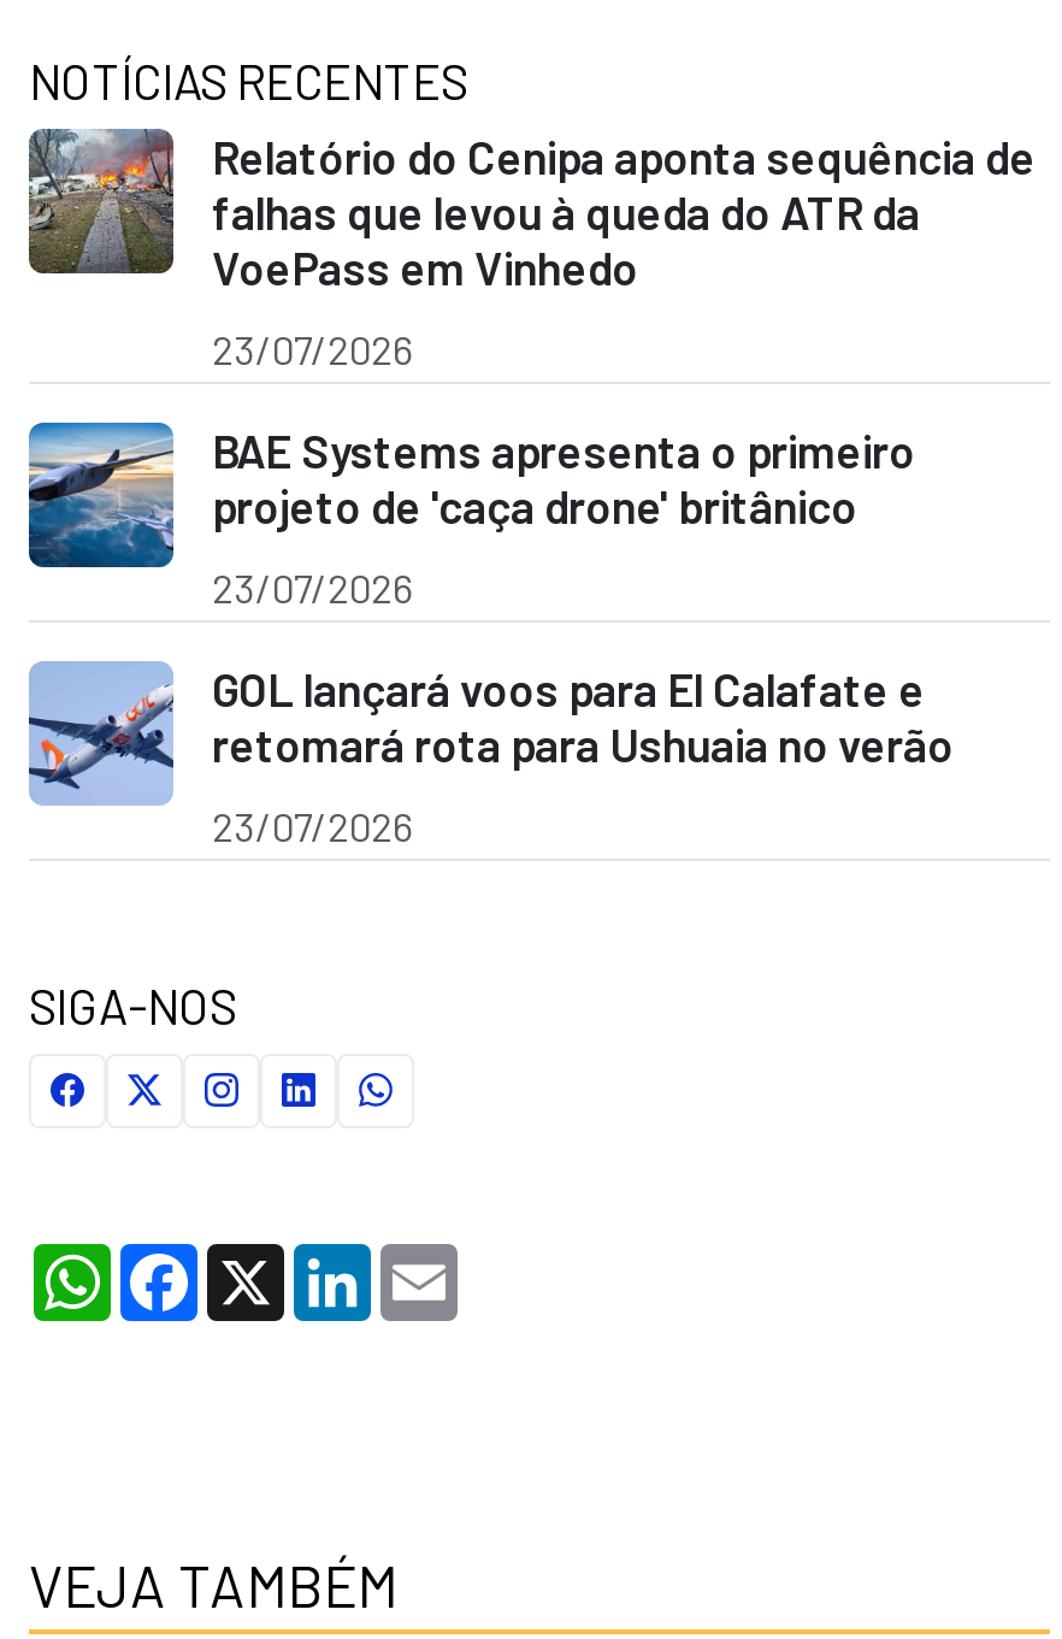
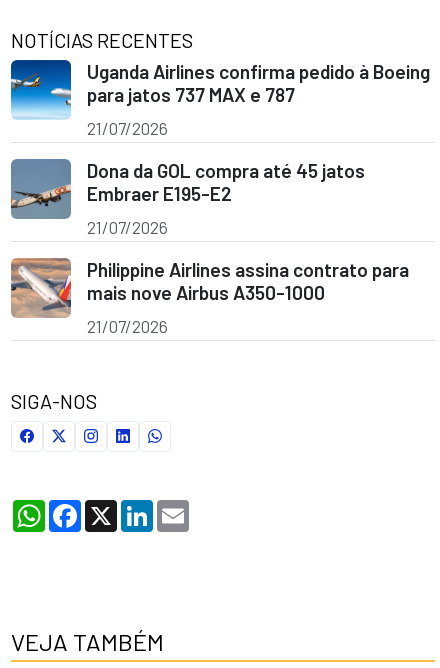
- [image]
- Relatório do Cenipa aponta sequência de
- falhas que levou à queda do ATR da
- VoePass em Vinhedo
+ [image]
+ Uganda Airlines confirma pedido à Boeing
+ para jatos 737 MAX e 787

- 23/07/2026
+ 21/07/2026

- [image]
- BAE Systems apresenta o primeiro
- projeto de 'caça drone' britânico
+ [image]
+ Dona da GOL compra até 45 jatos
+ Embraer E195-E2

- 23/07/2026
+ 21/07/2026

- [image]
- GOL lançará voos para El Calafate e
- retomará rota para Ushuaia no verão
+ [image]
+ Philippine Airlines assina contrato para
+ mais nove Airbus A350-1000

- 23/07/2026
+ 21/07/2026
